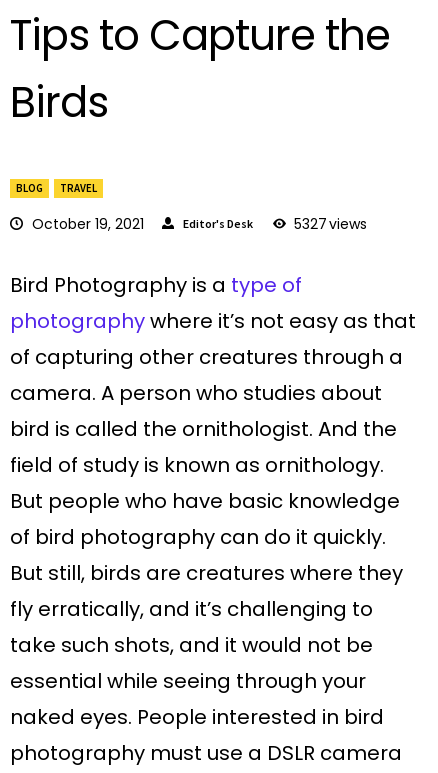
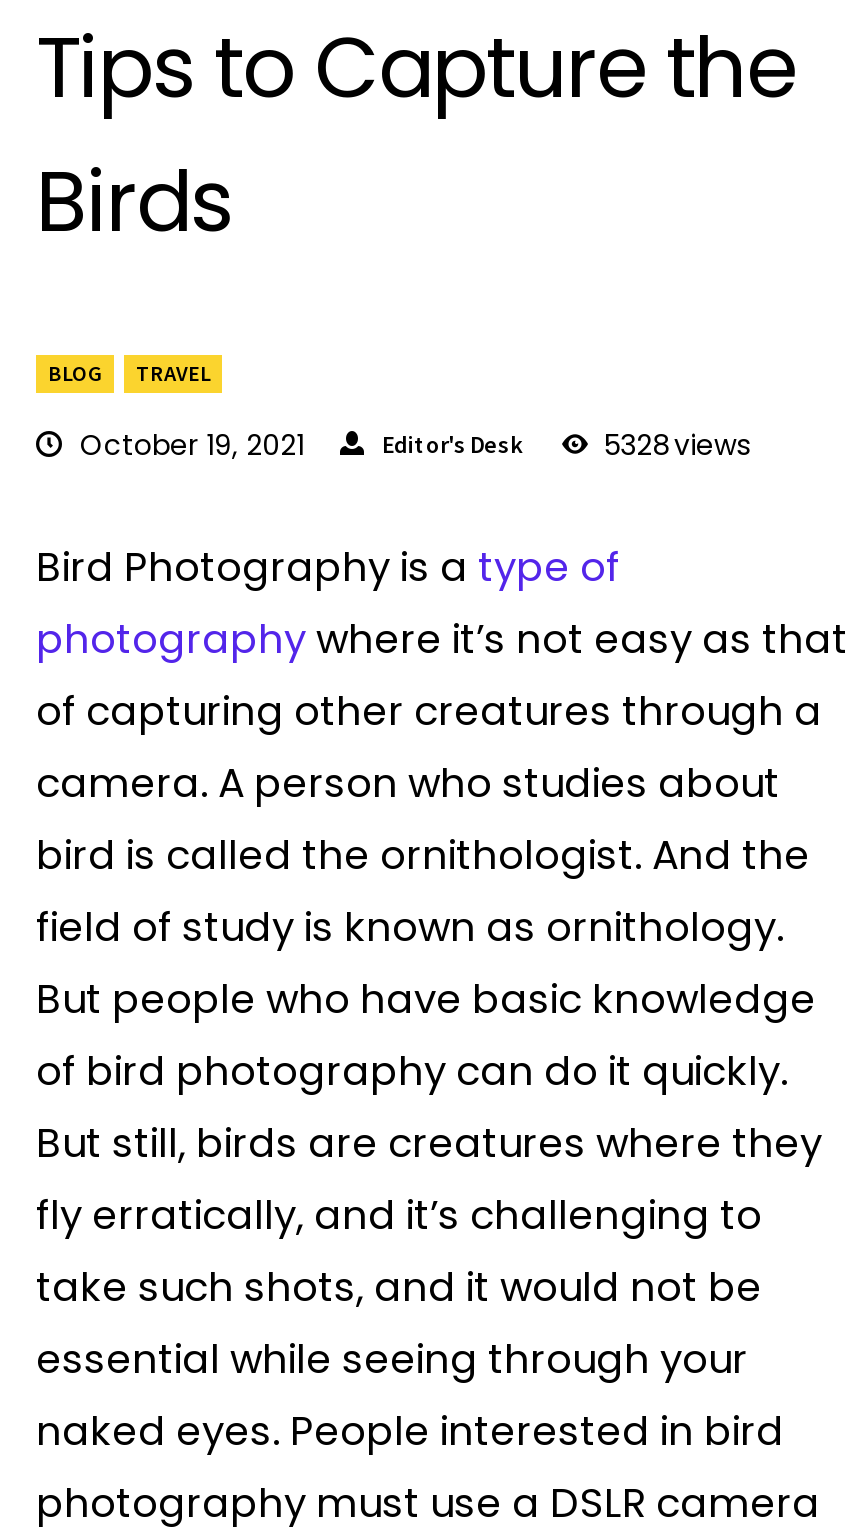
- 5327 views
+ 5328 views
